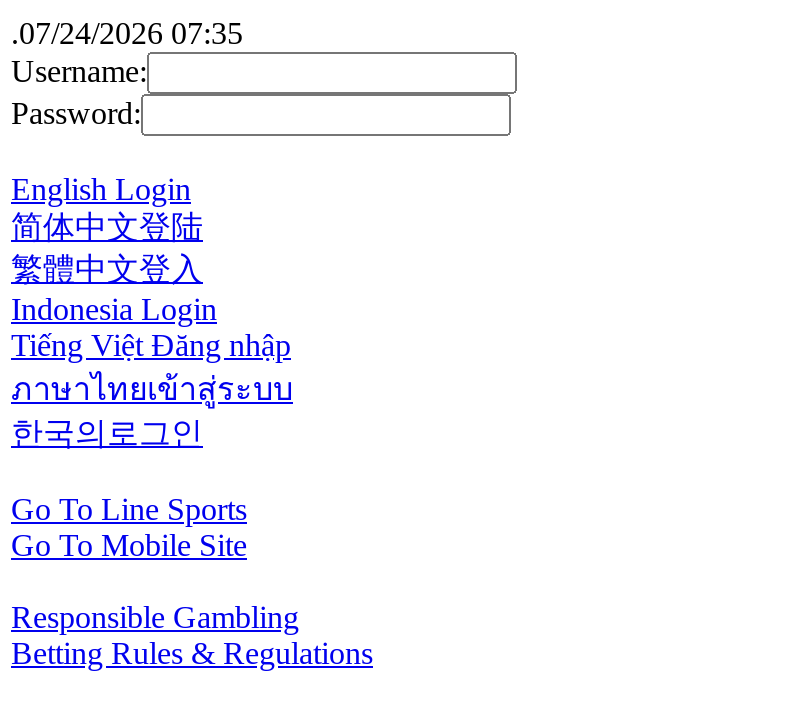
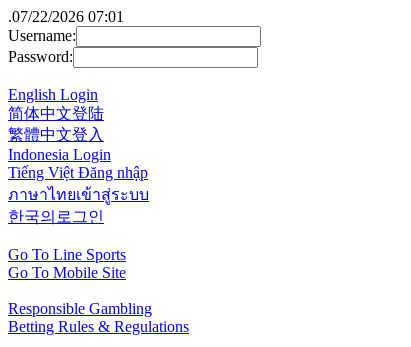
- .07/24/2026 07:35
+ .07/22/2026 07:01
